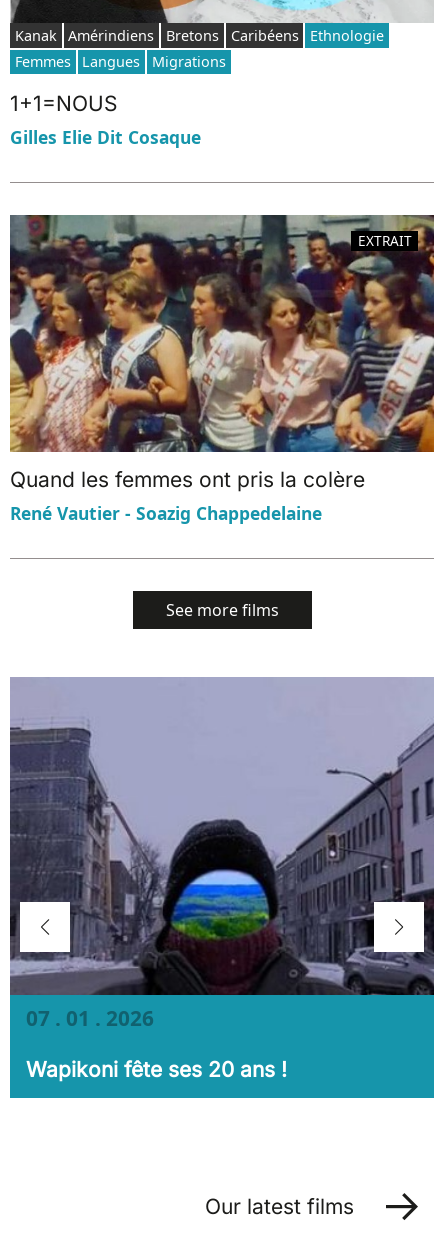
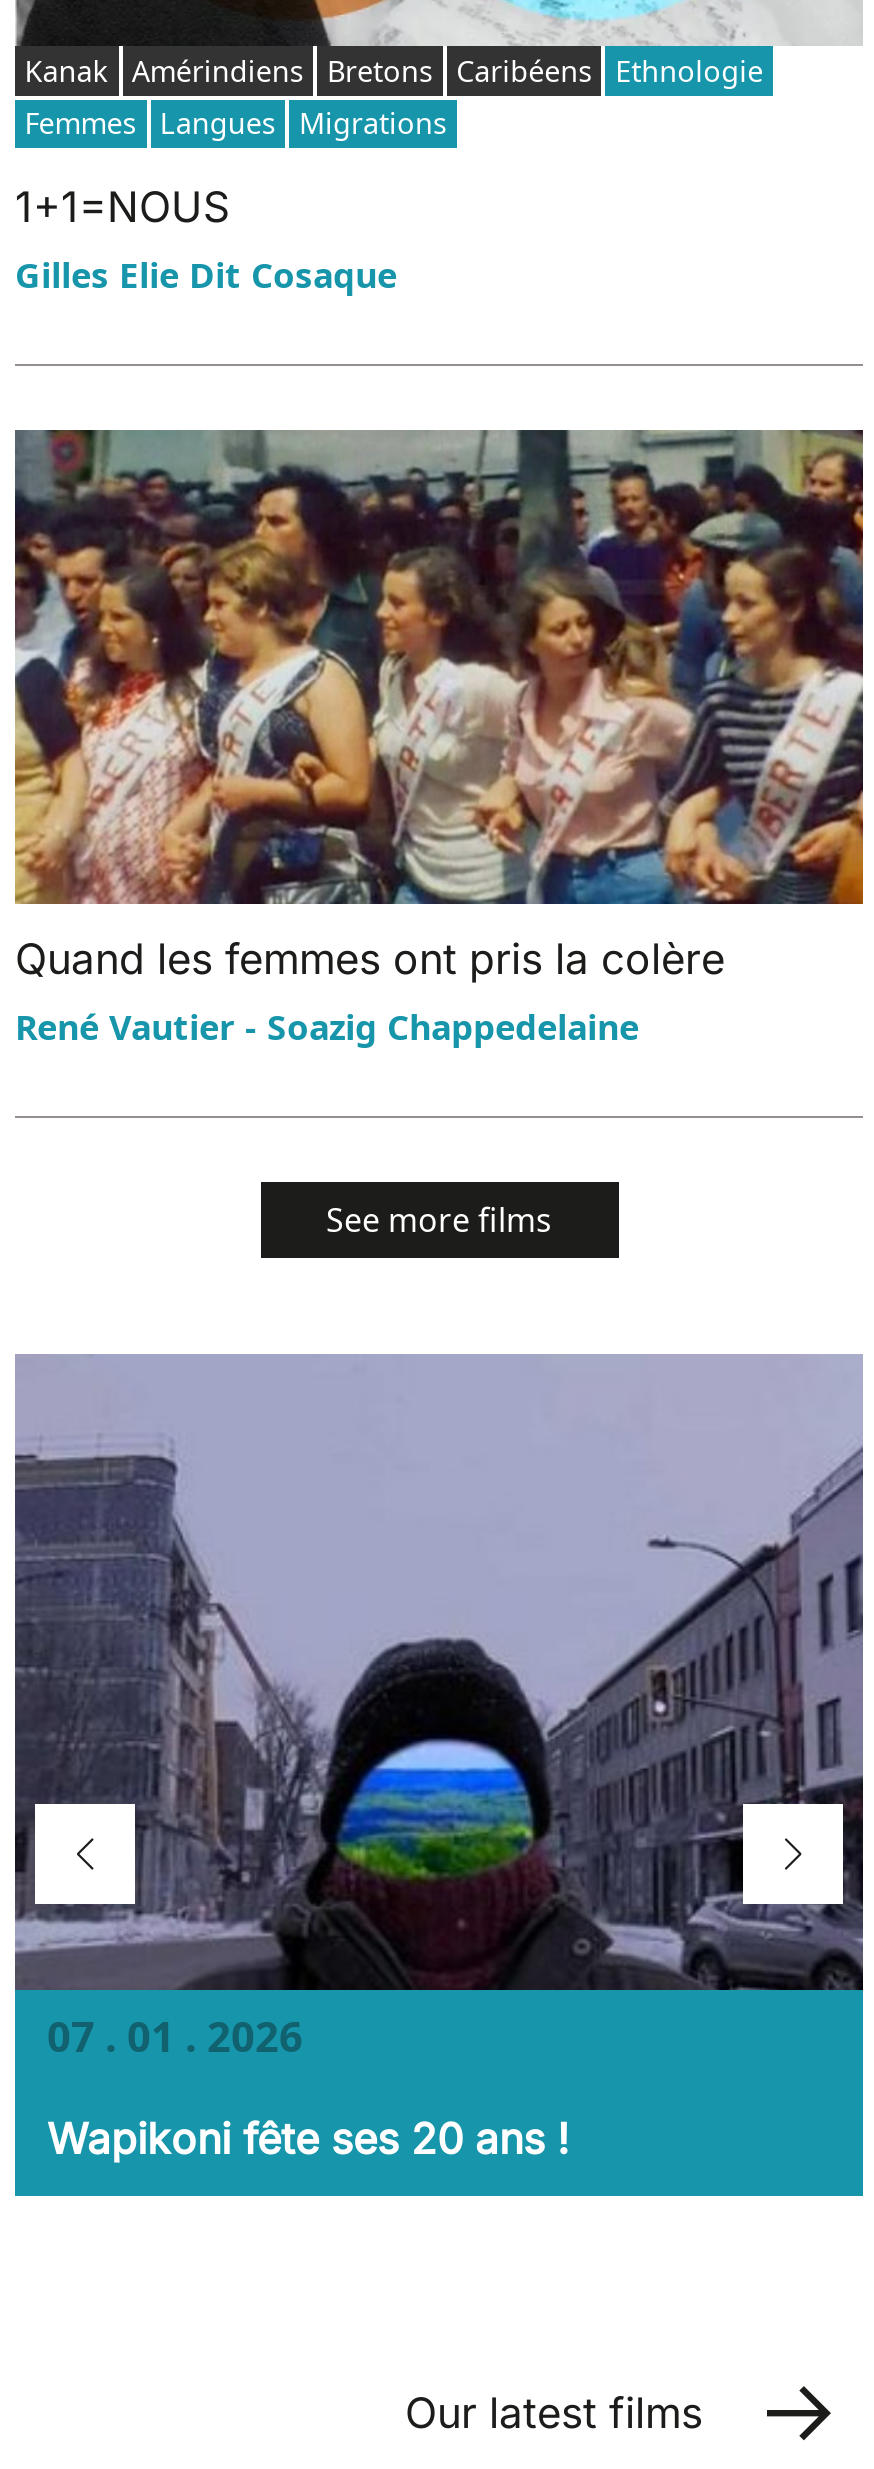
- EXTRAIT
